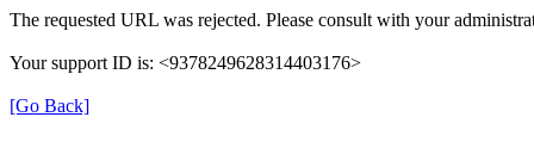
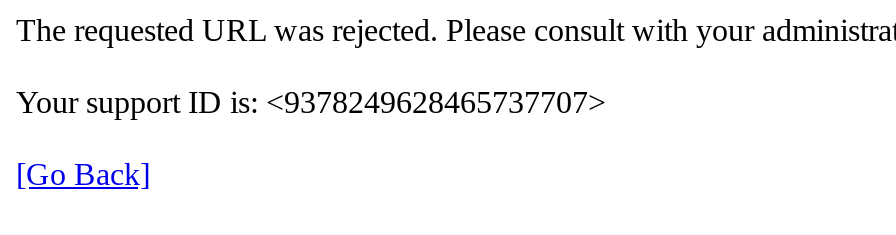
- Your support ID is: <9378249628314403176>
+ Your support ID is: <9378249628465737707>
